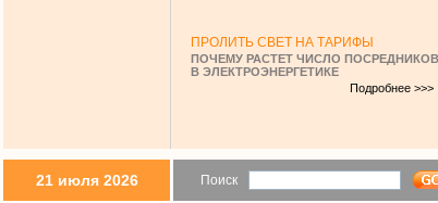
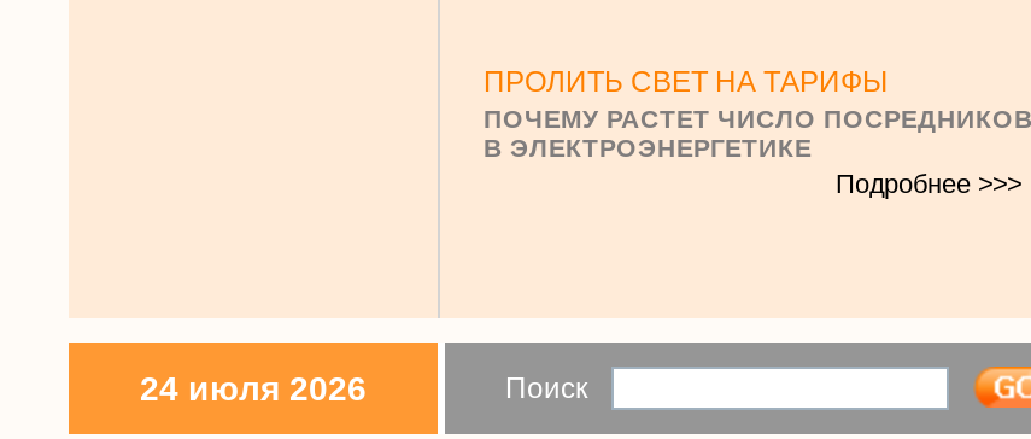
- 21 июля 2026
+ 24 июля 2026
